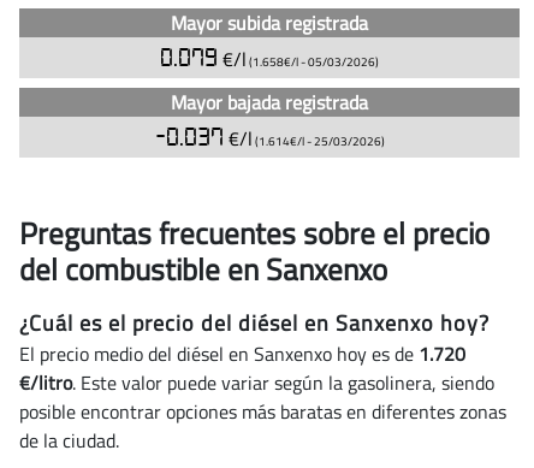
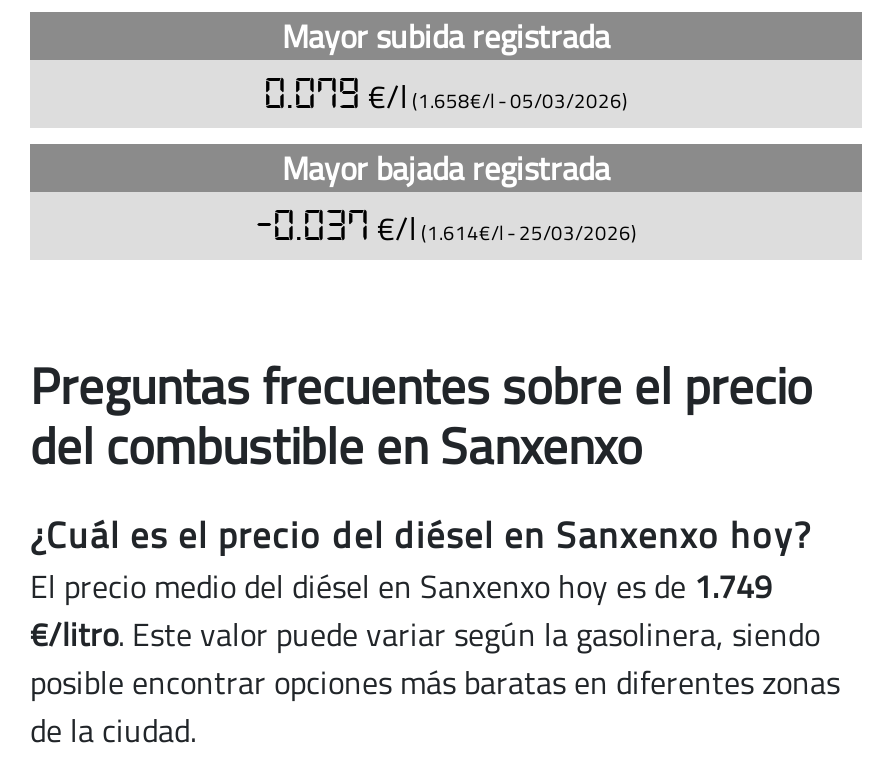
- El precio medio del diésel en Sanxenxo hoy es de 1.720
+ El precio medio del diésel en Sanxenxo hoy es de 1.749
